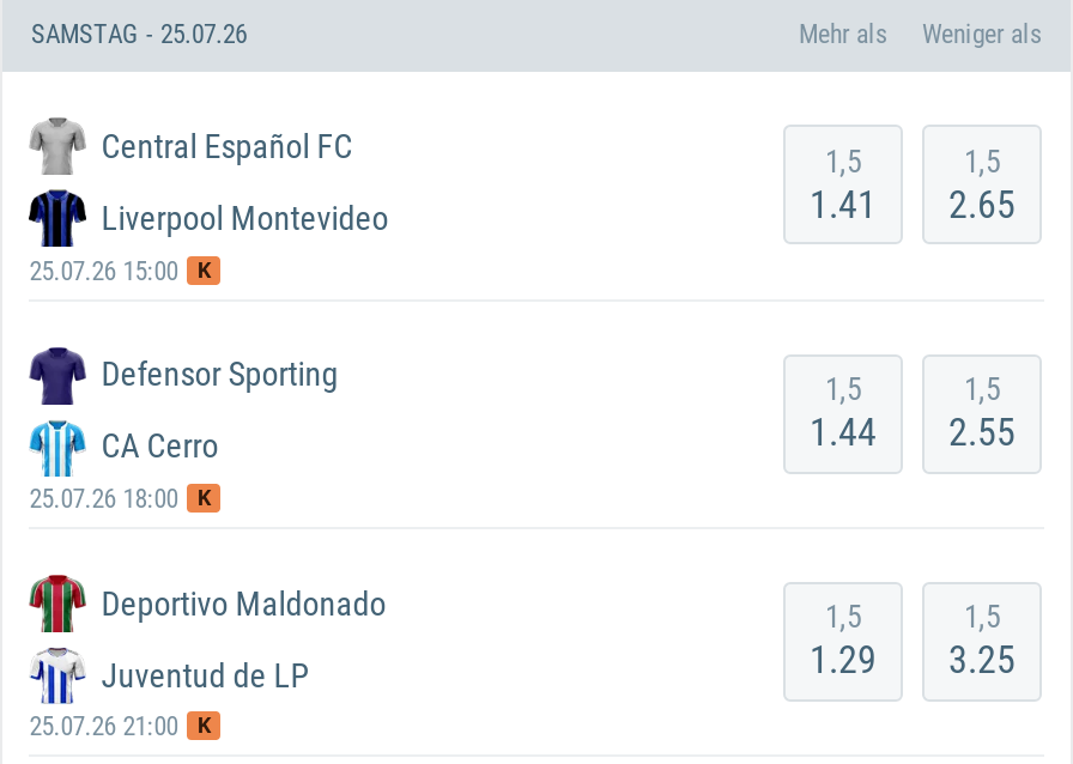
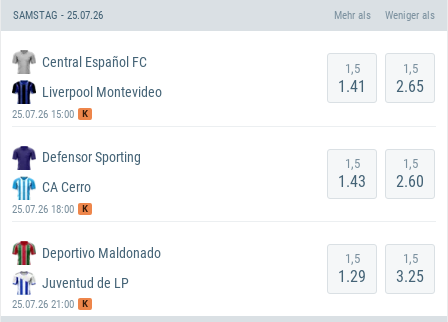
- 1.44
+ 1.43

- 2.55
+ 2.60
